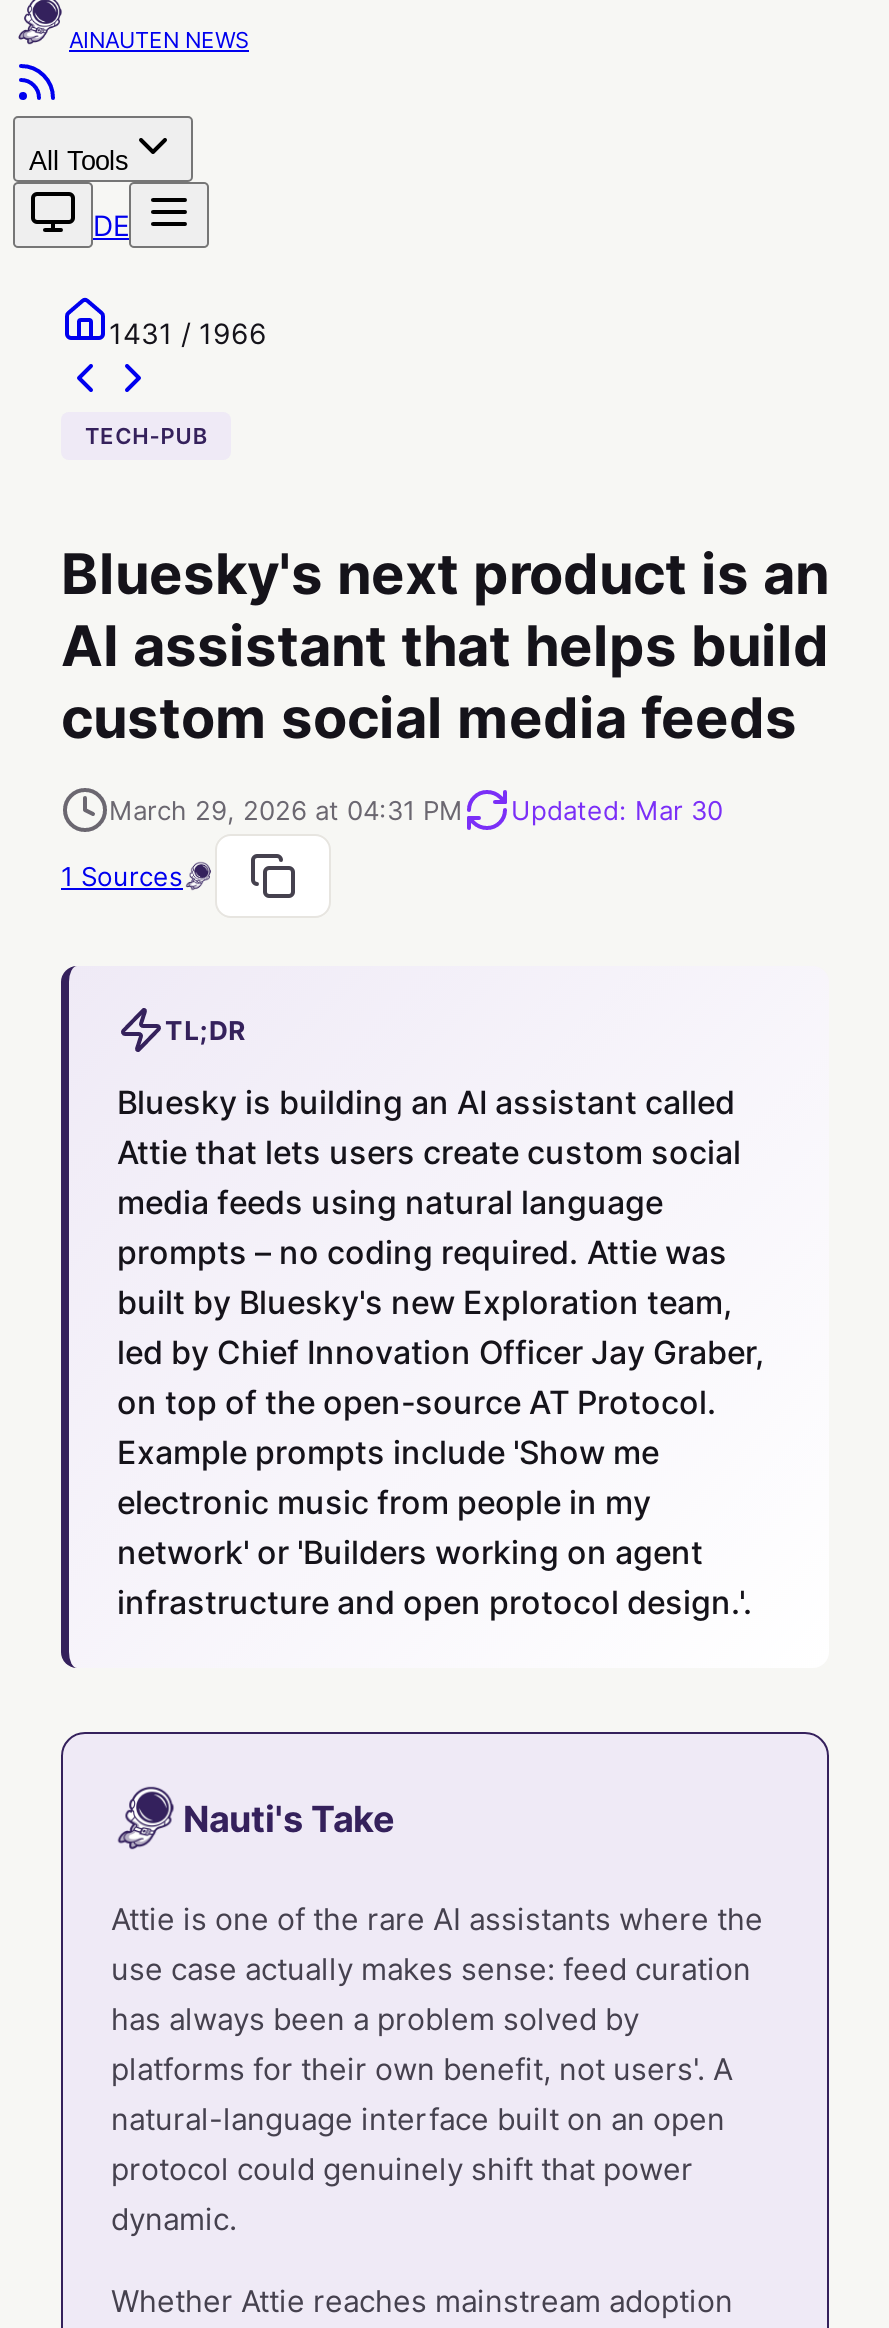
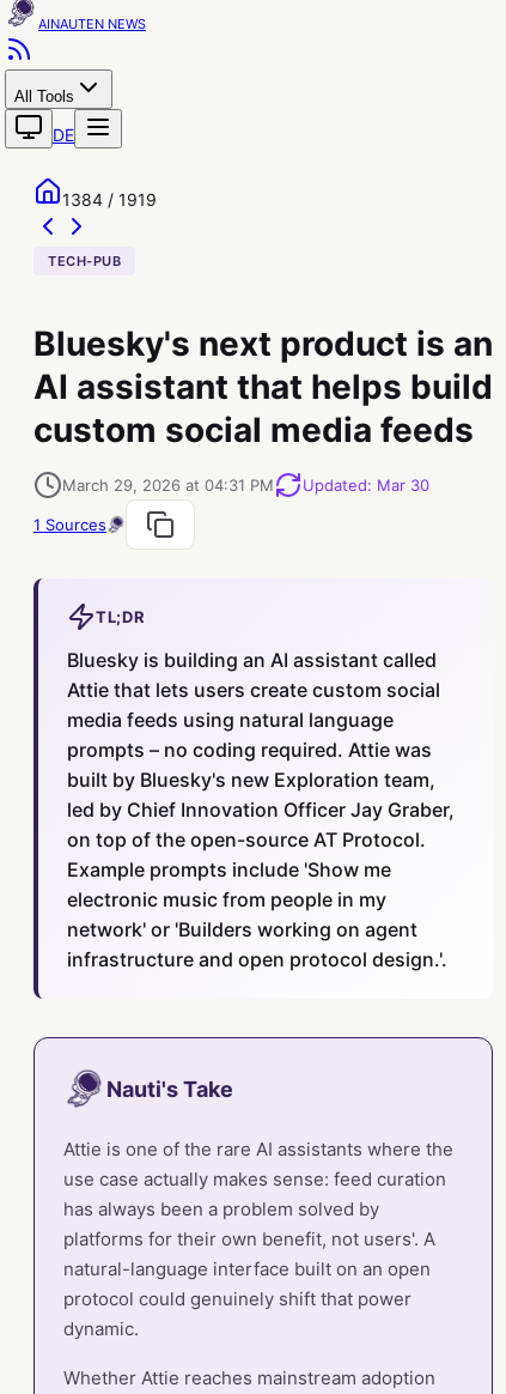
- 1431 / 1966
+ 1384 / 1919
